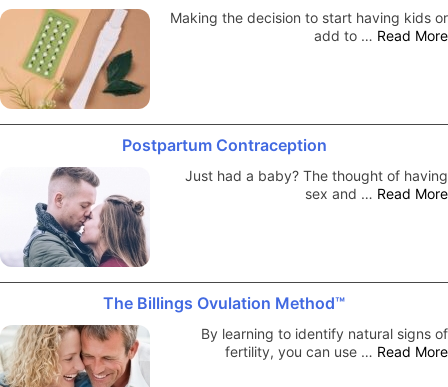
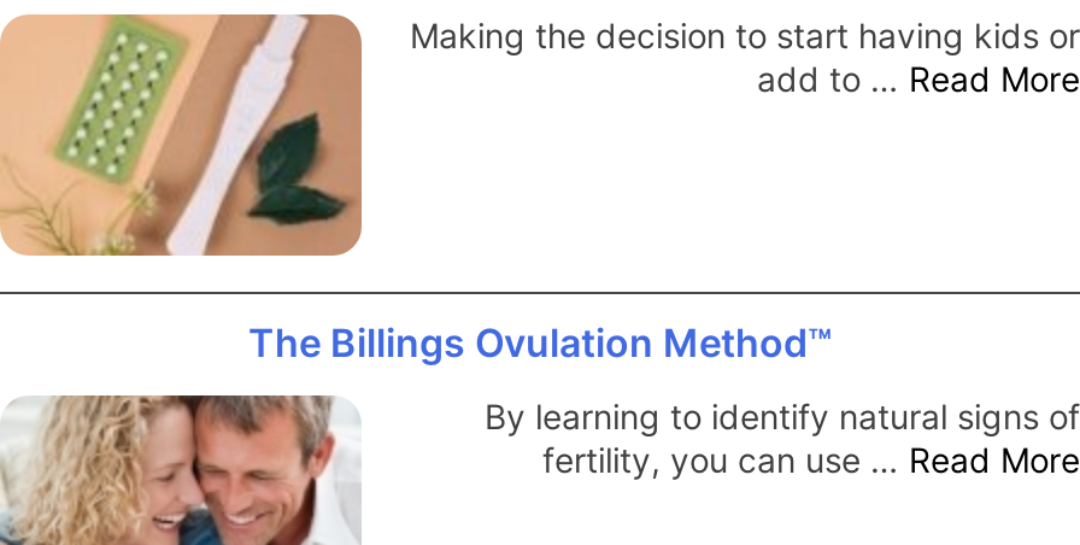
- [image]
- Postpartum Contraception
- Just had a baby? The thought of having
- sex and … Read More
